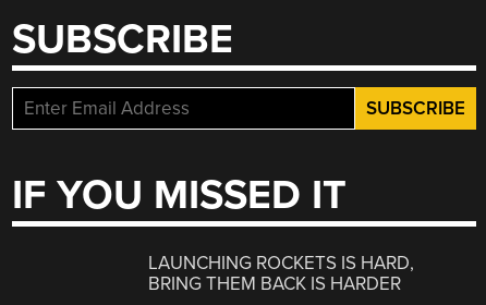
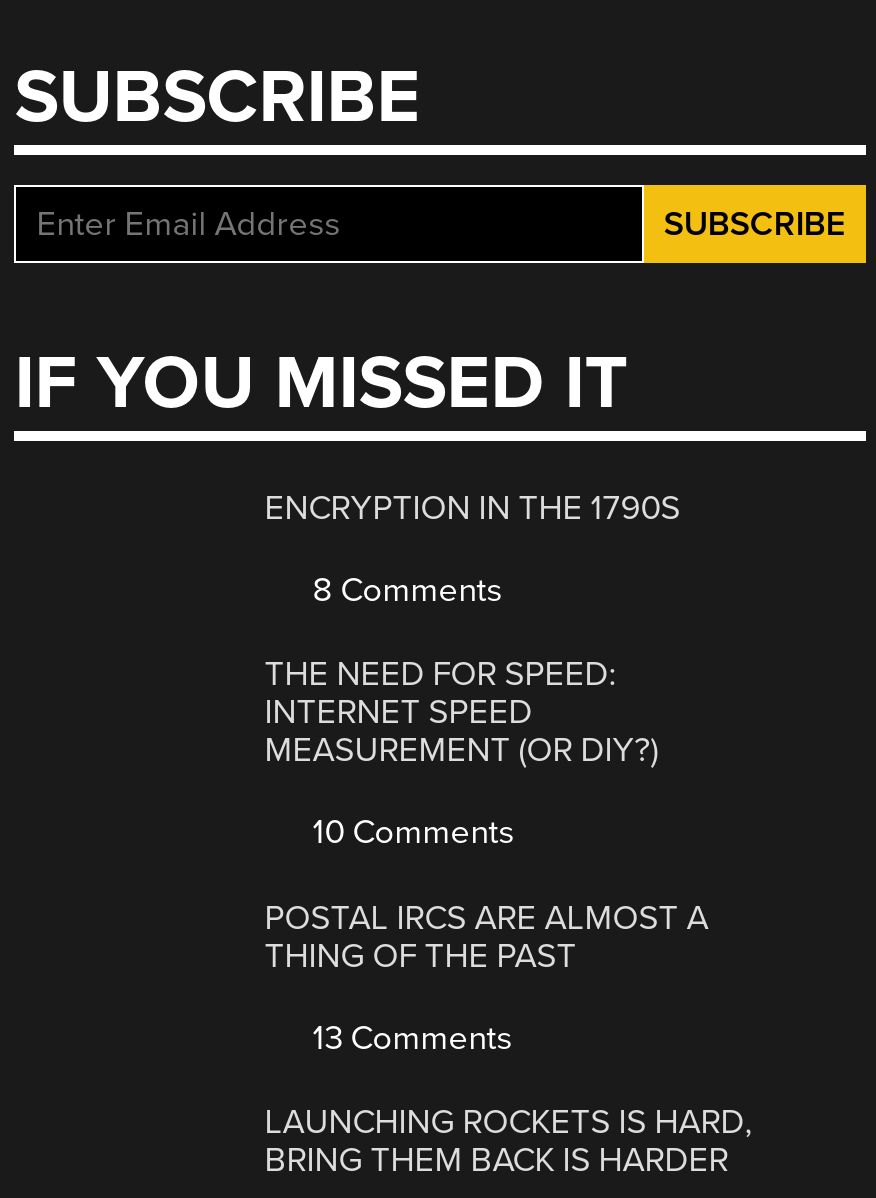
+ ENCRYPTION IN THE 1790S
+ 8 Comments
+ THE NEED FOR SPEED:
+ INTERNET SPEED
+ MEASUREMENT (OR DIY?)
+ 10 Comments
+ POSTAL IRCS ARE ALMOST A
+ THING OF THE PAST
+ 13 Comments
